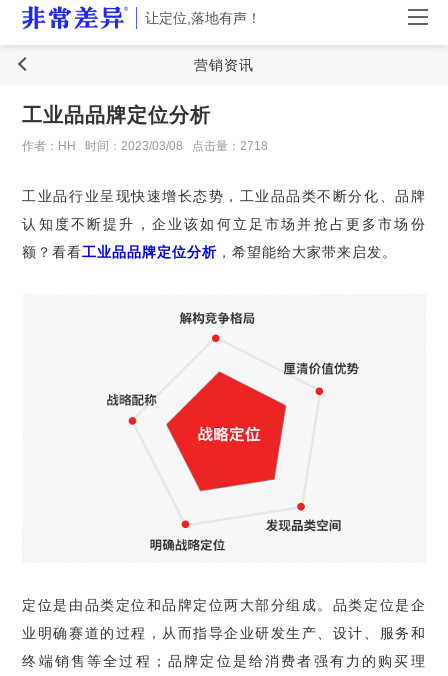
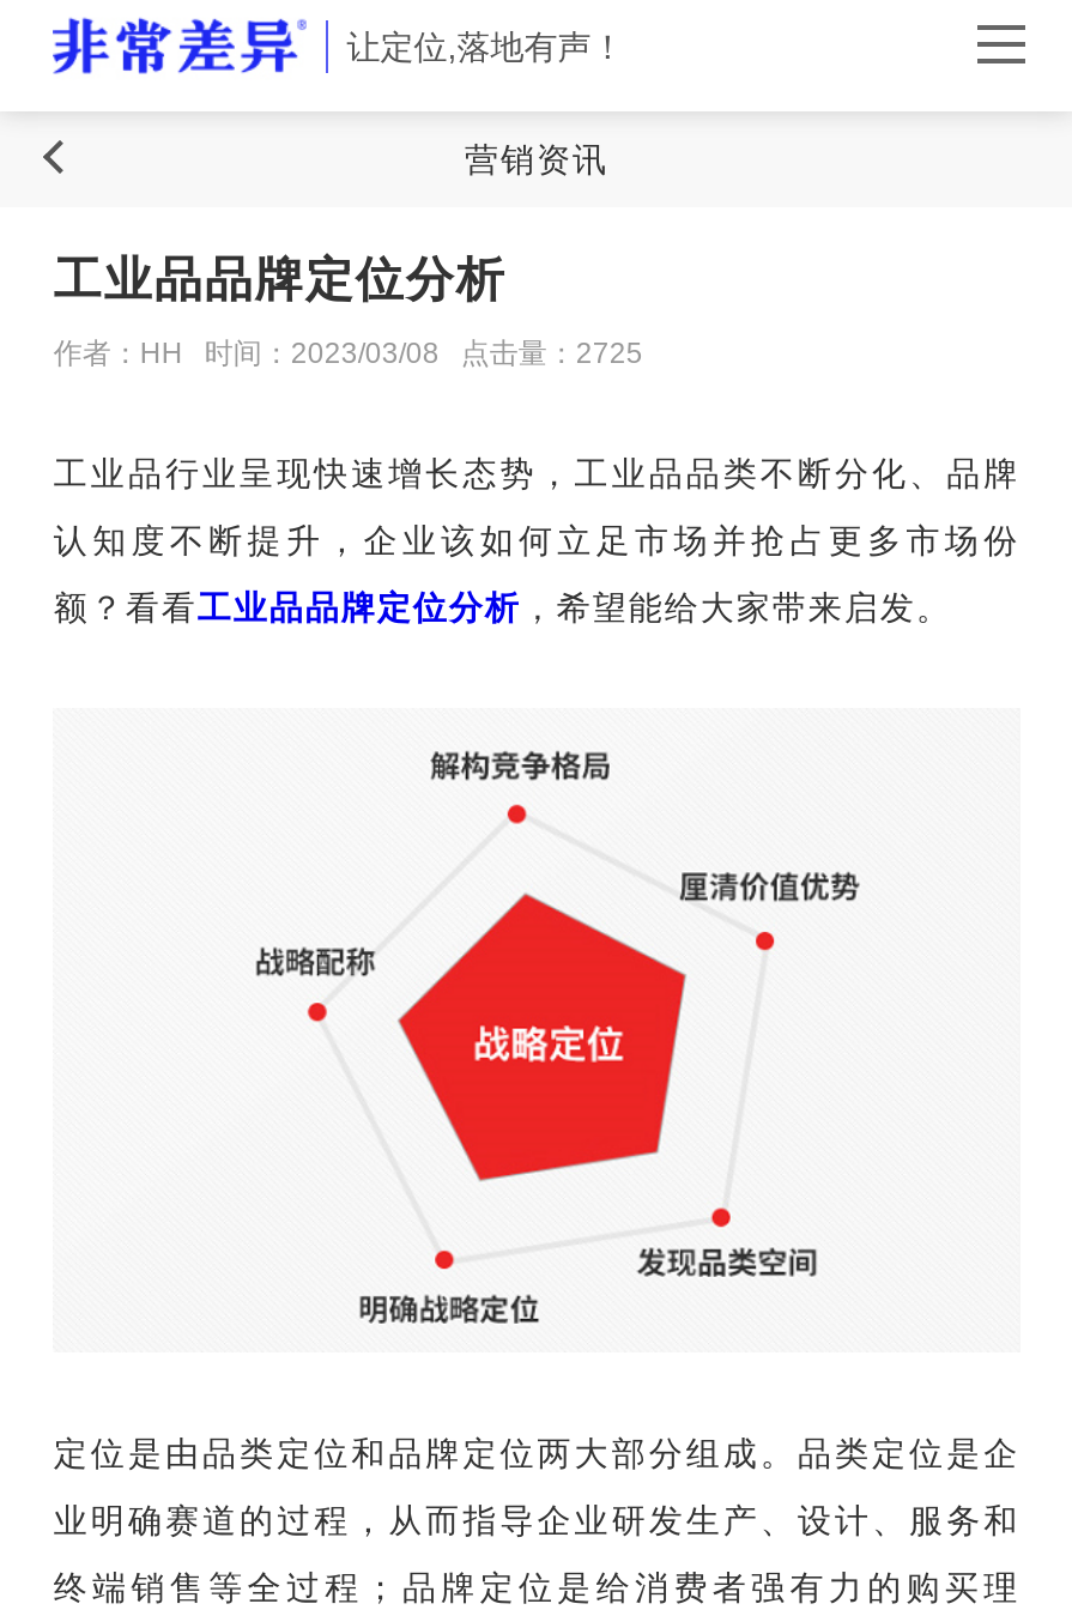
- 作者：HH 时间：2023/03/08 点击量：2718
+ 作者：HH 时间：2023/03/08 点击量：2725
